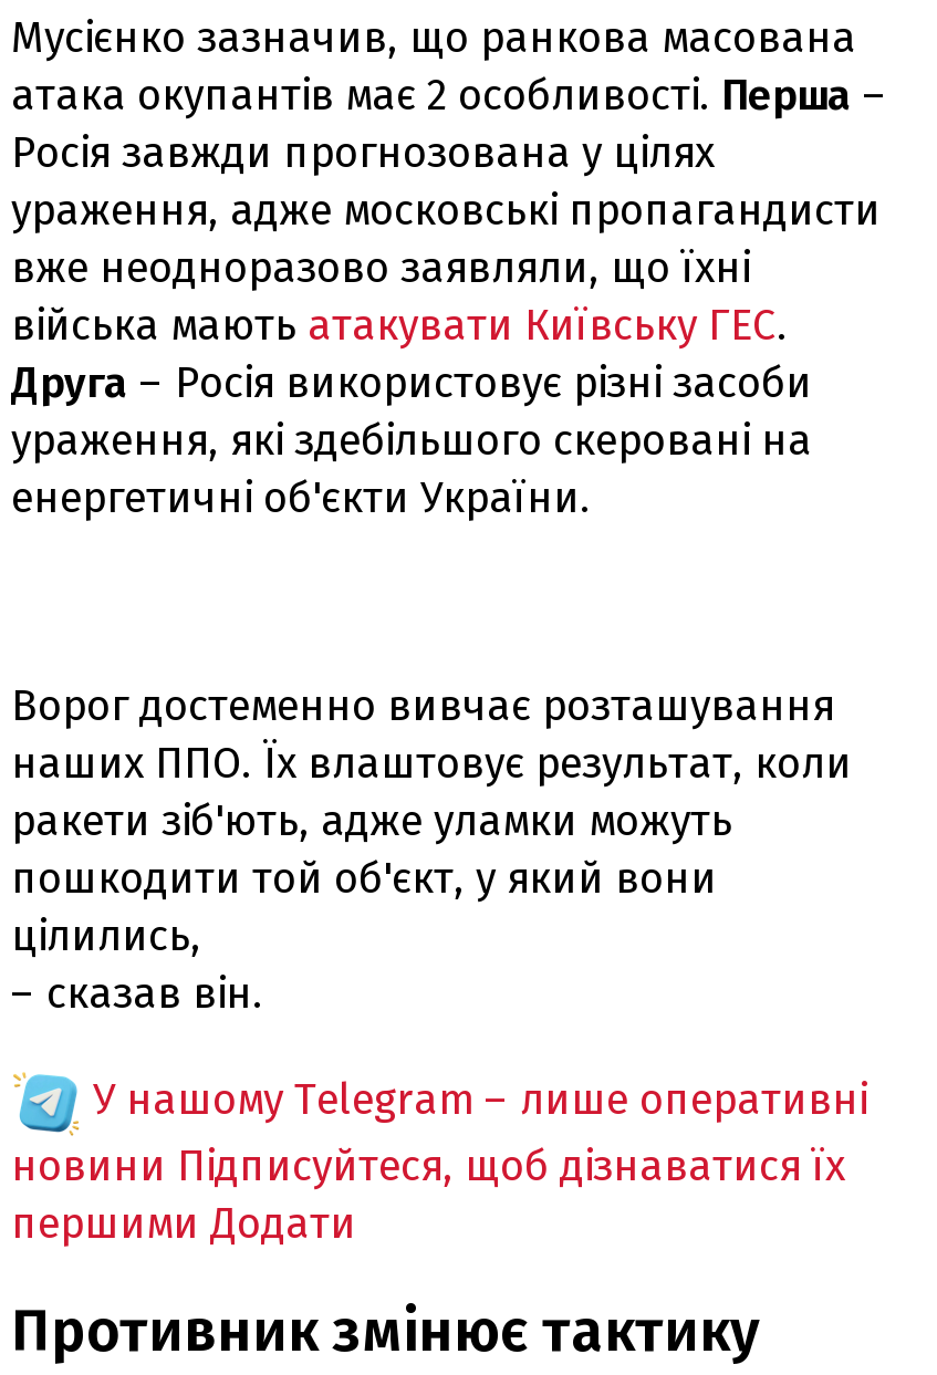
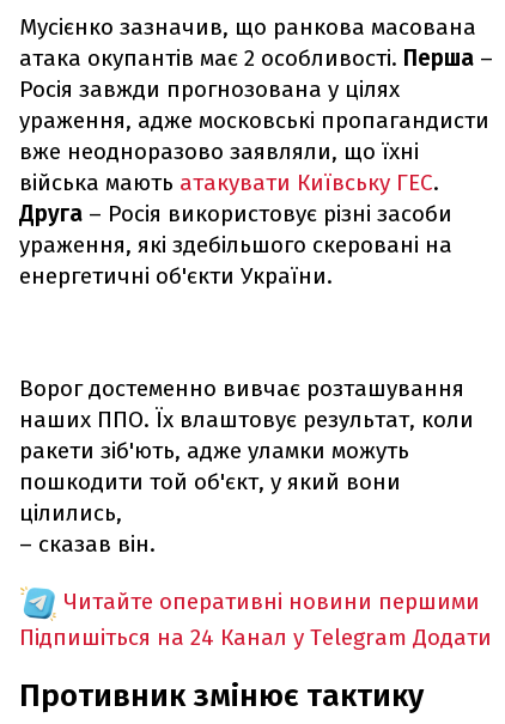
- У нашому Telegram – лише оперативні
- новини Підписуйтеся, щоб дізнаватися їх
- першими Додати
+ Читайте оперативні новини першими
+ Підпишіться на 24 Канал у Telegram Додати
